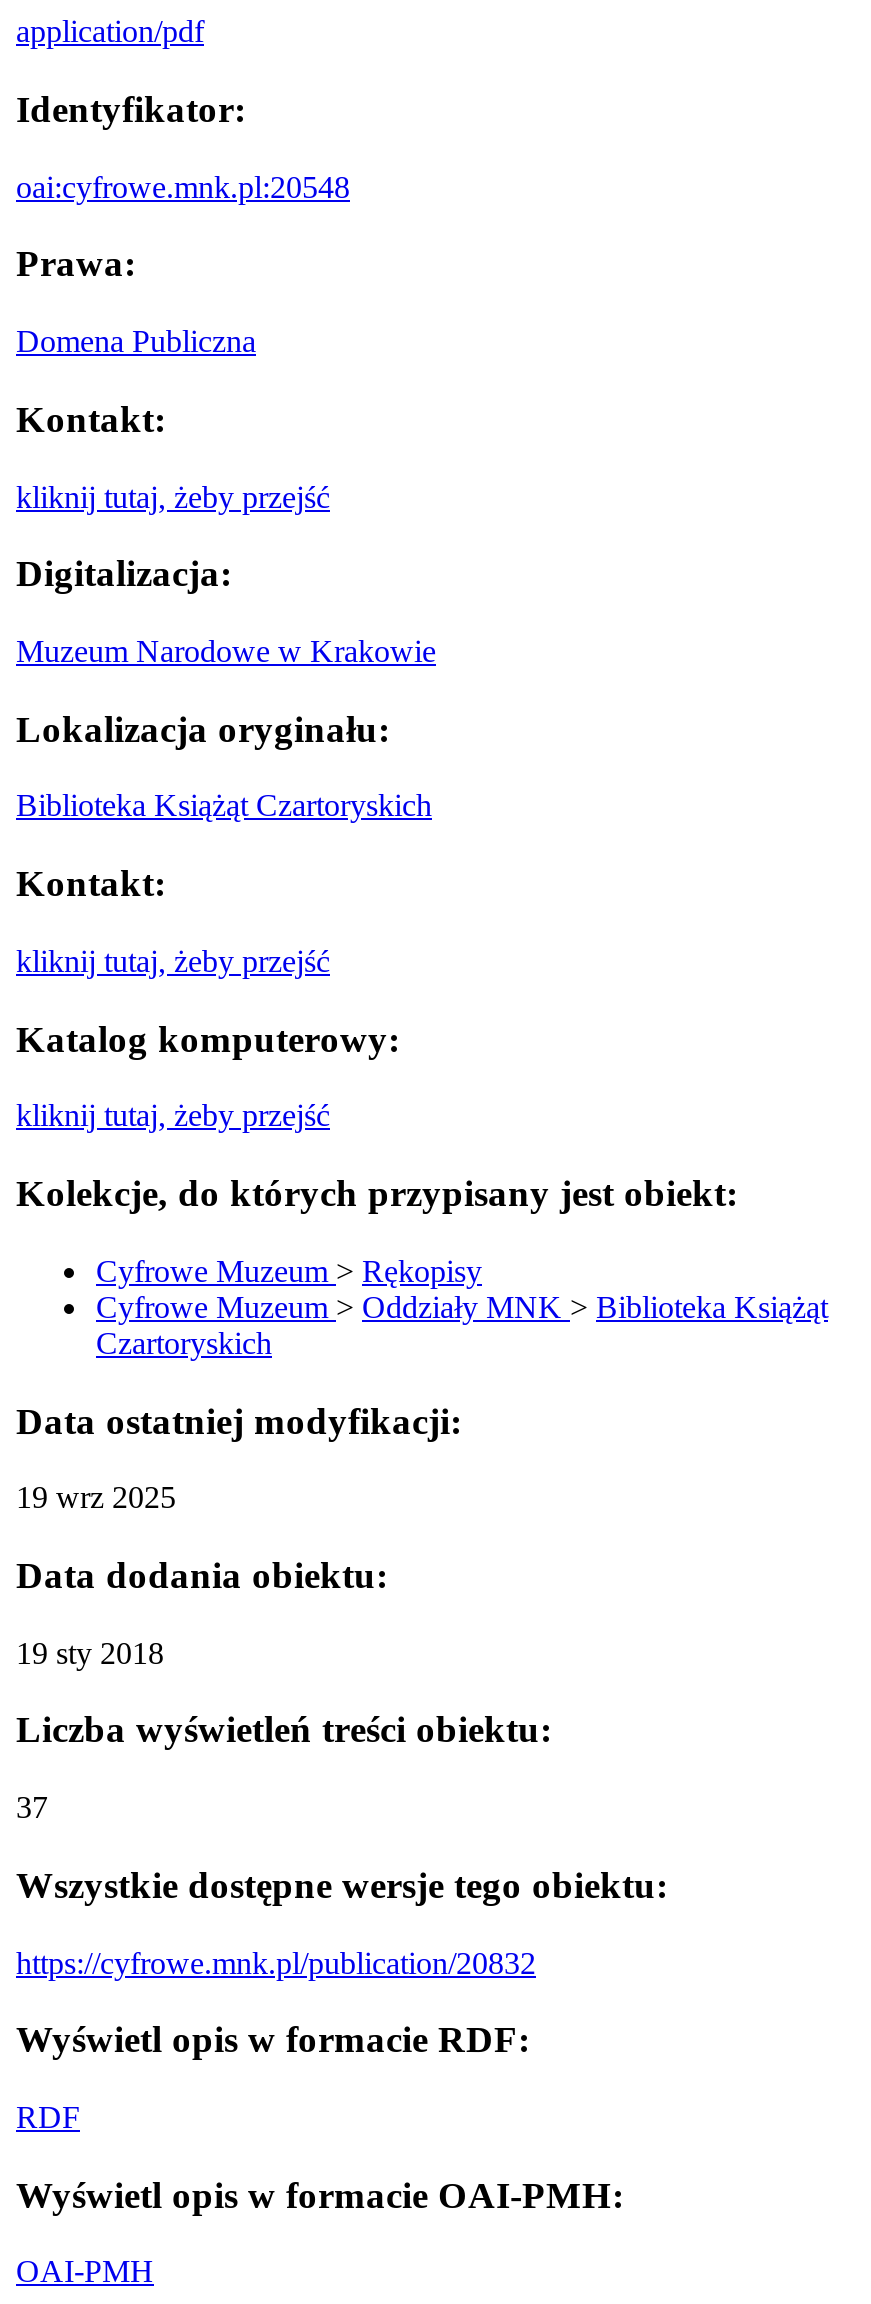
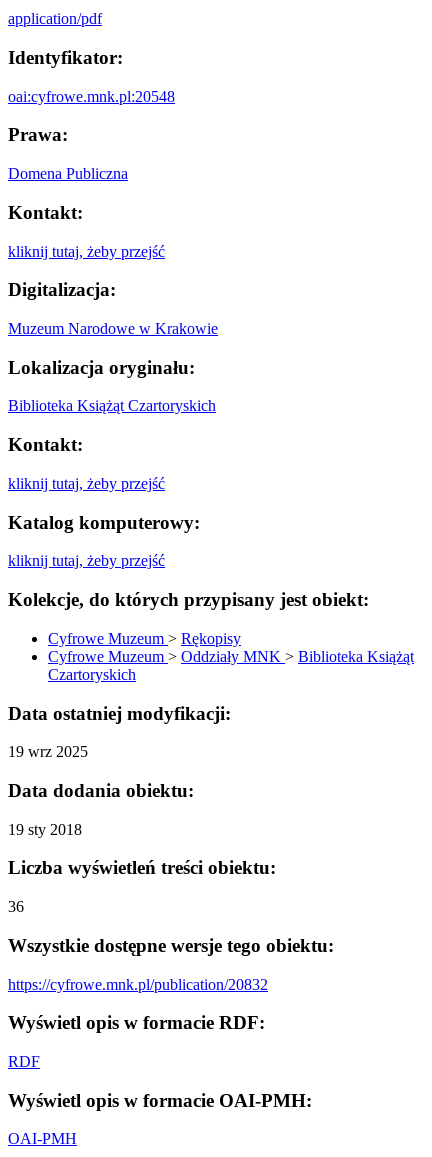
- 37
+ 36
